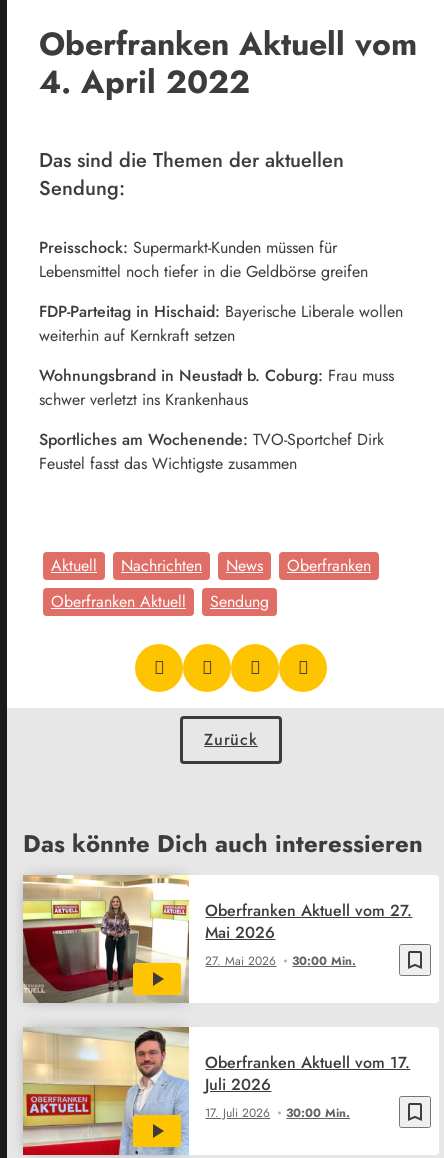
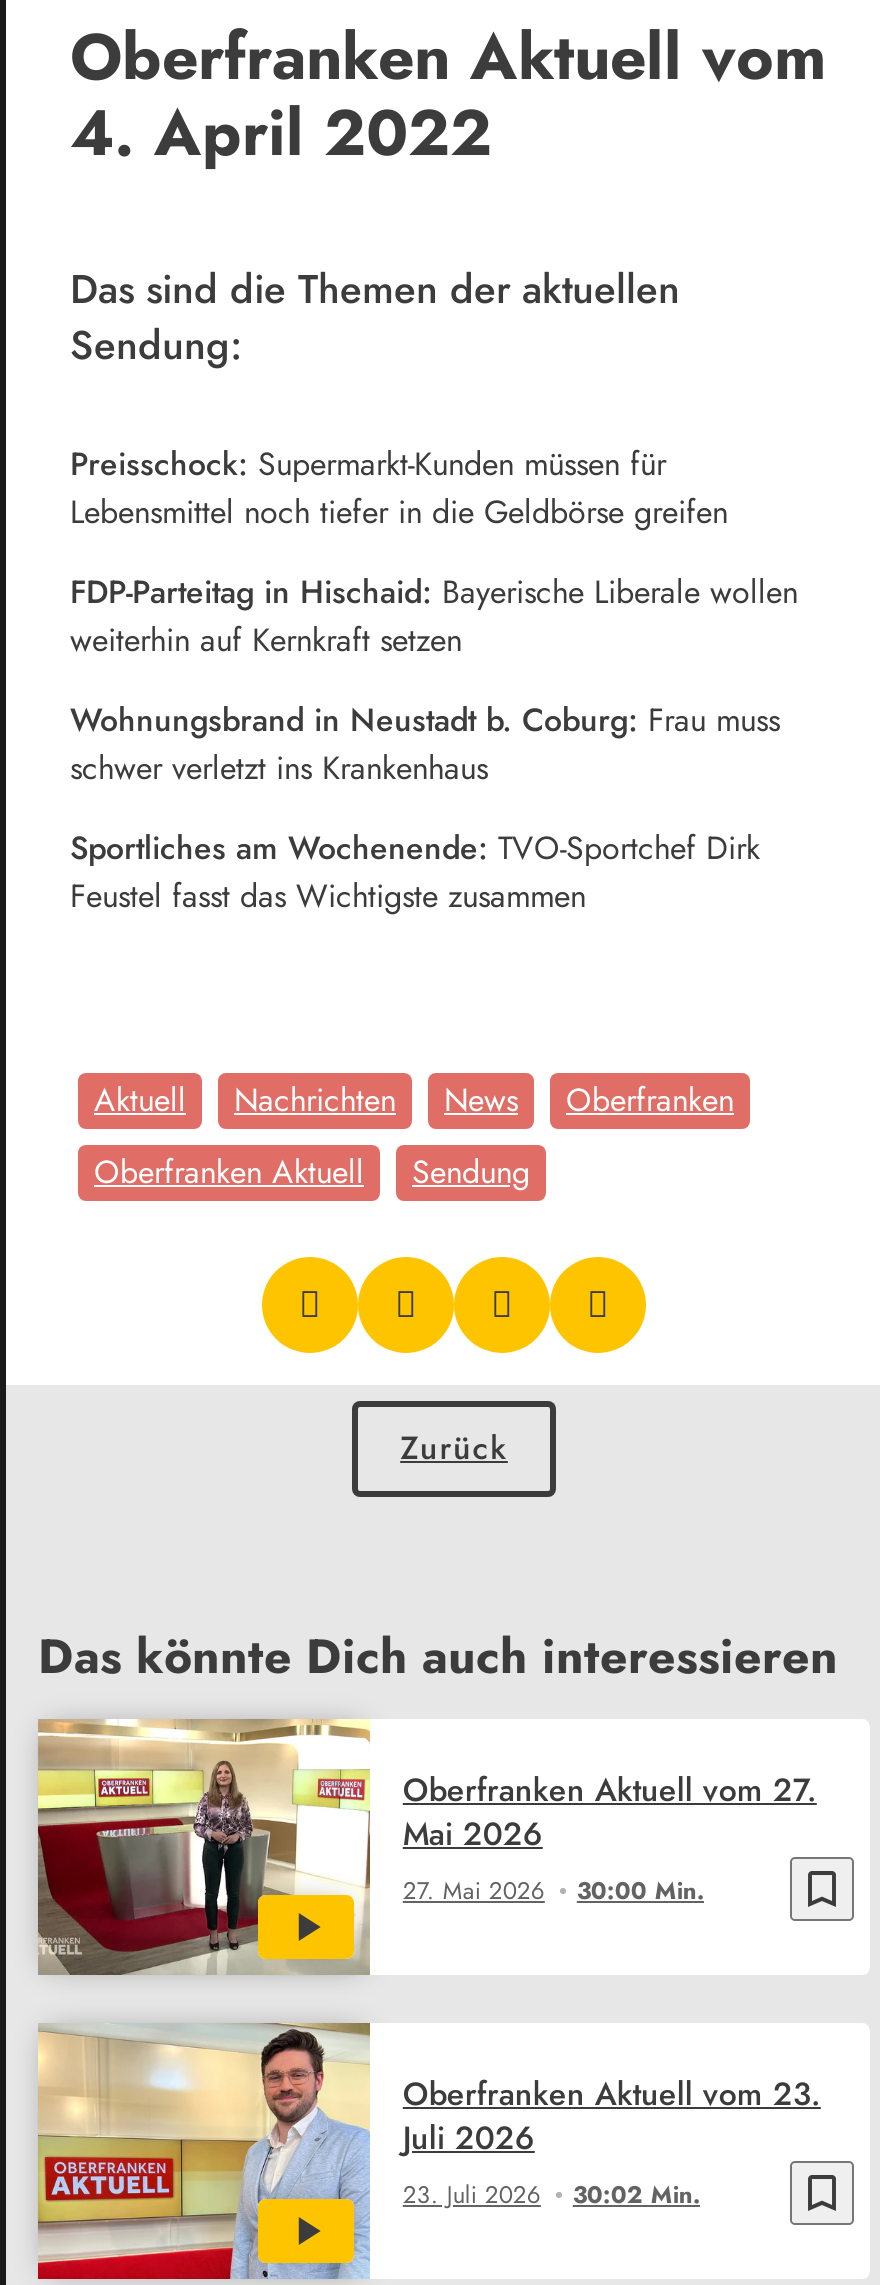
- Oberfranken Aktuell vom 17.
+ Oberfranken Aktuell vom 23.

- 17. Juli 2026
+ 23. Juli 2026

- 30:00 Min.
+ 30:02 Min.
